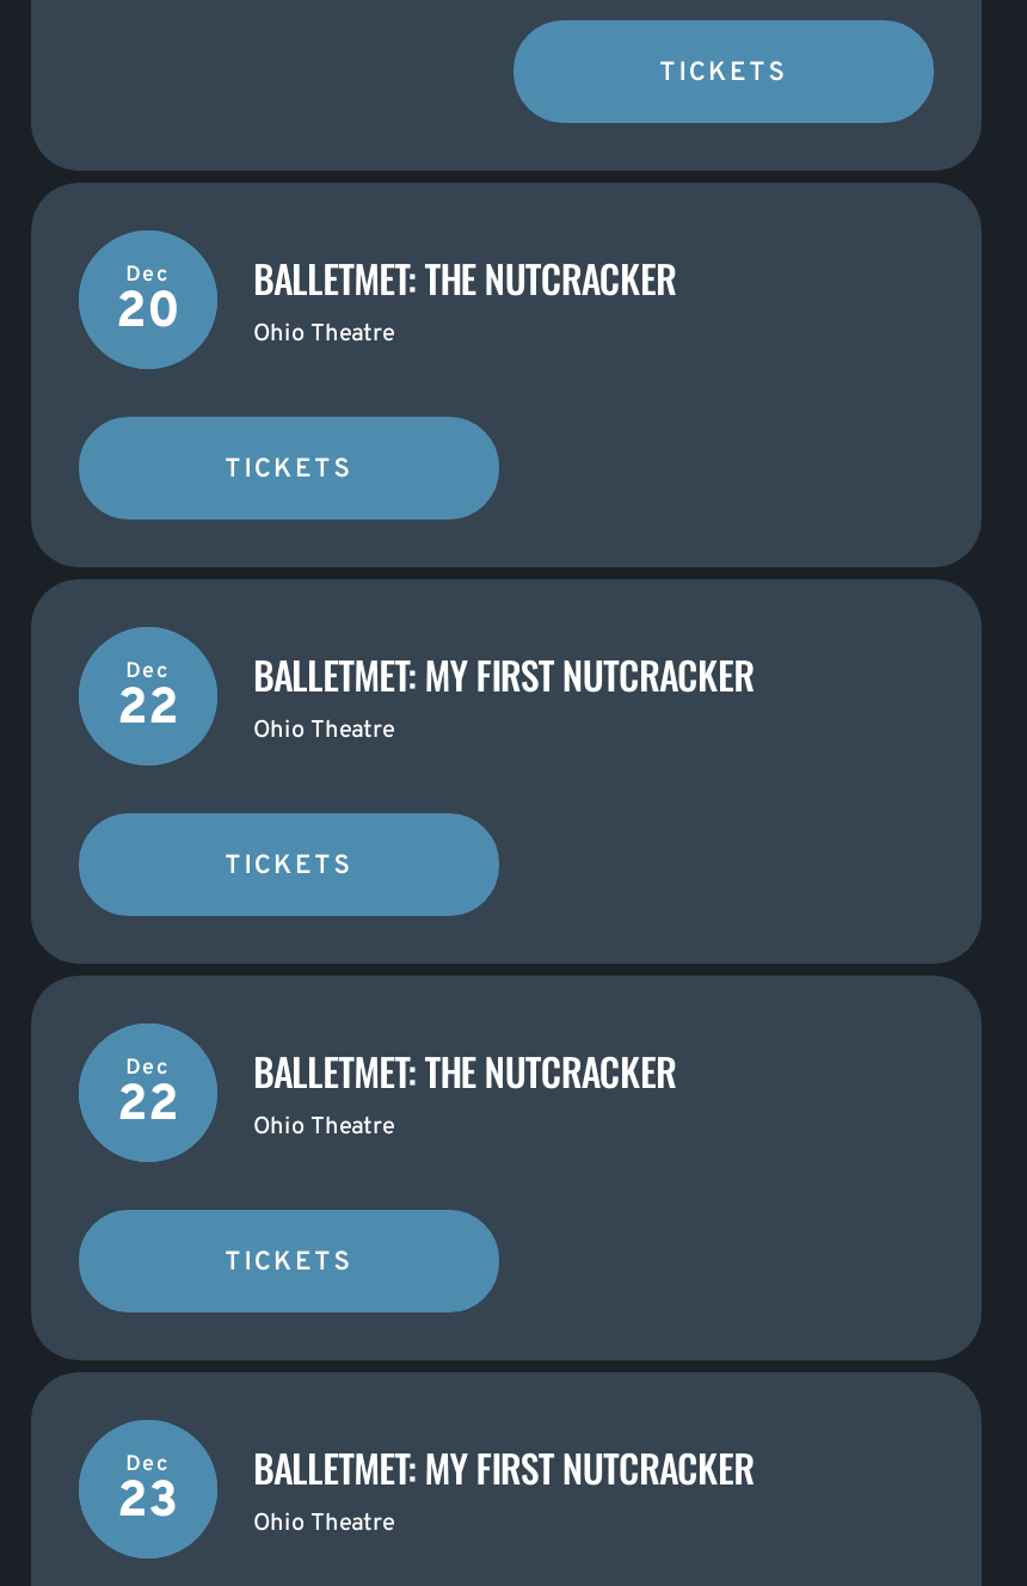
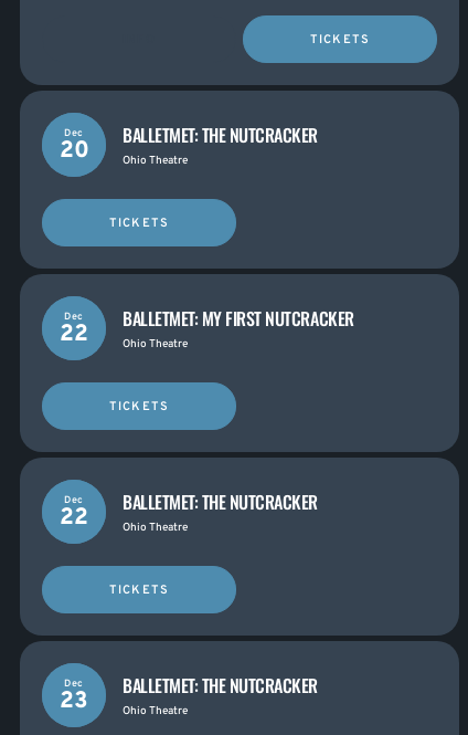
- BALLETMET: MY FIRST NUTCRACKER
+ BALLETMET: THE NUTCRACKER
